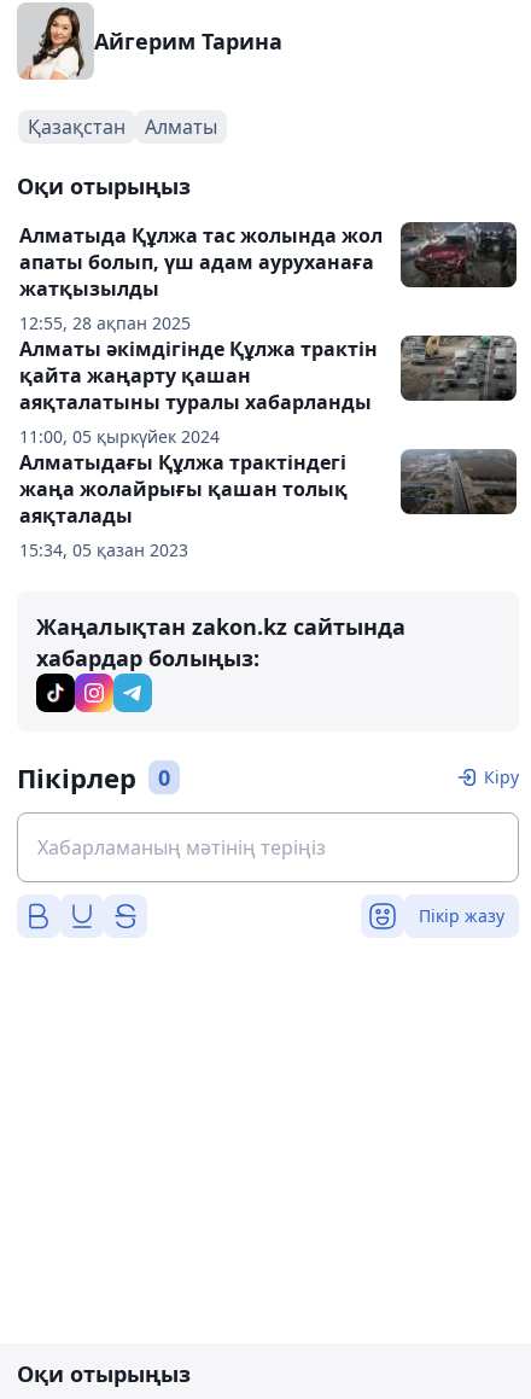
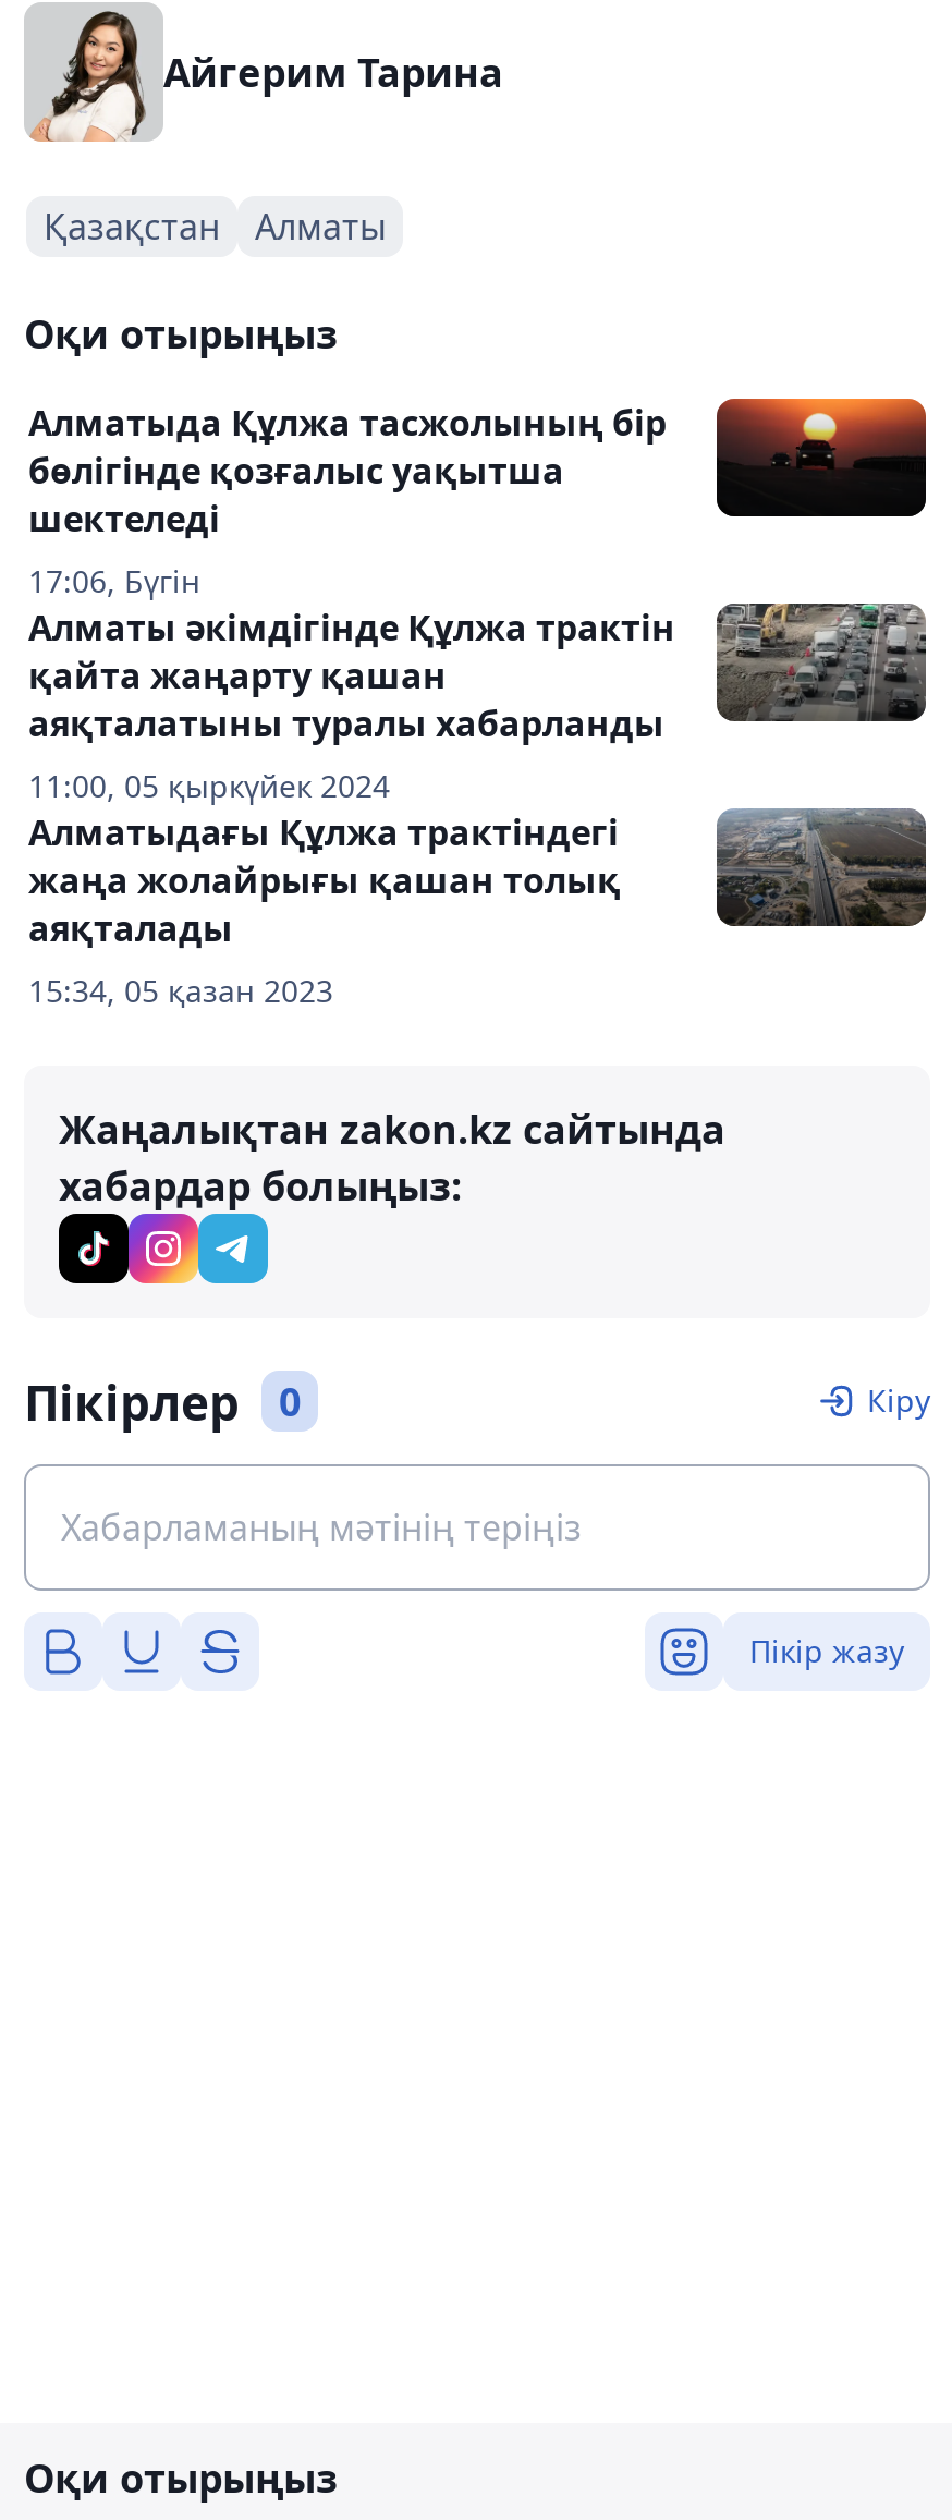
- [image]
- Алматыда Құлжа тас жолында жол
- апаты болып, үш адам ауруханаға
- жатқызылды
+ [image]
+ Алматыда Құлжа тасжолының бір
+ бөлігінде қозғалыс уақытша
+ шектеледі

- 12:55, 28 ақпан 2025
+ 17:06, Бүгін
